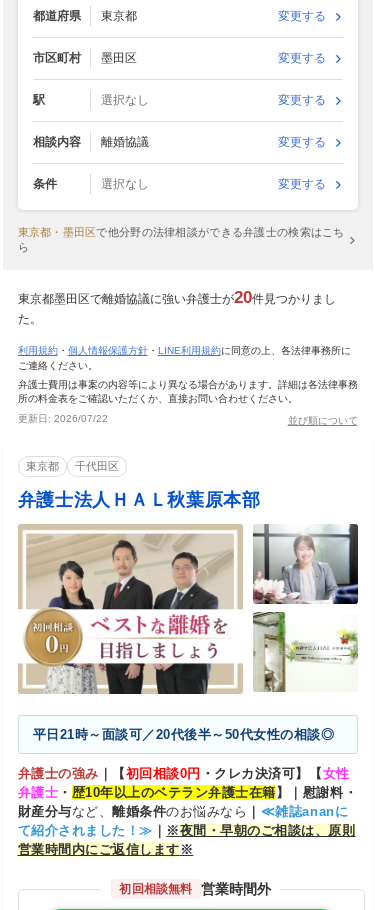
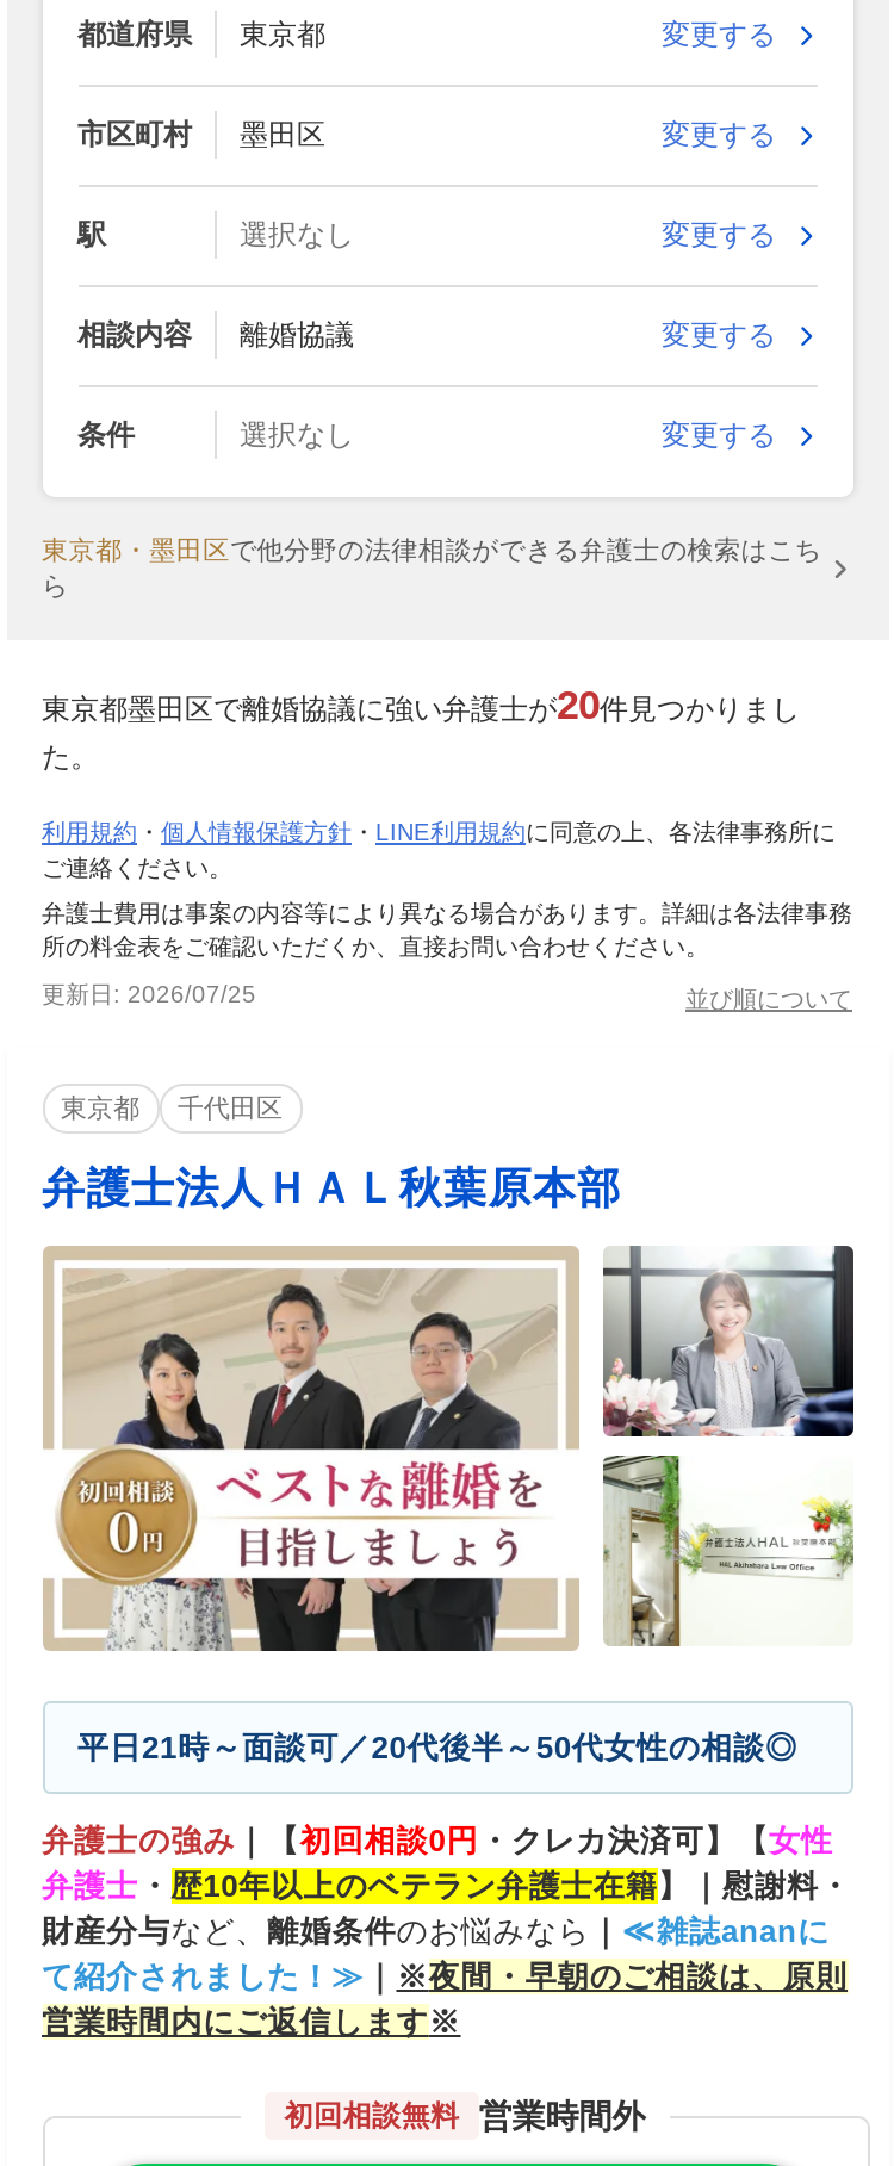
- 更新日: 2026/07/22
+ 更新日: 2026/07/25
